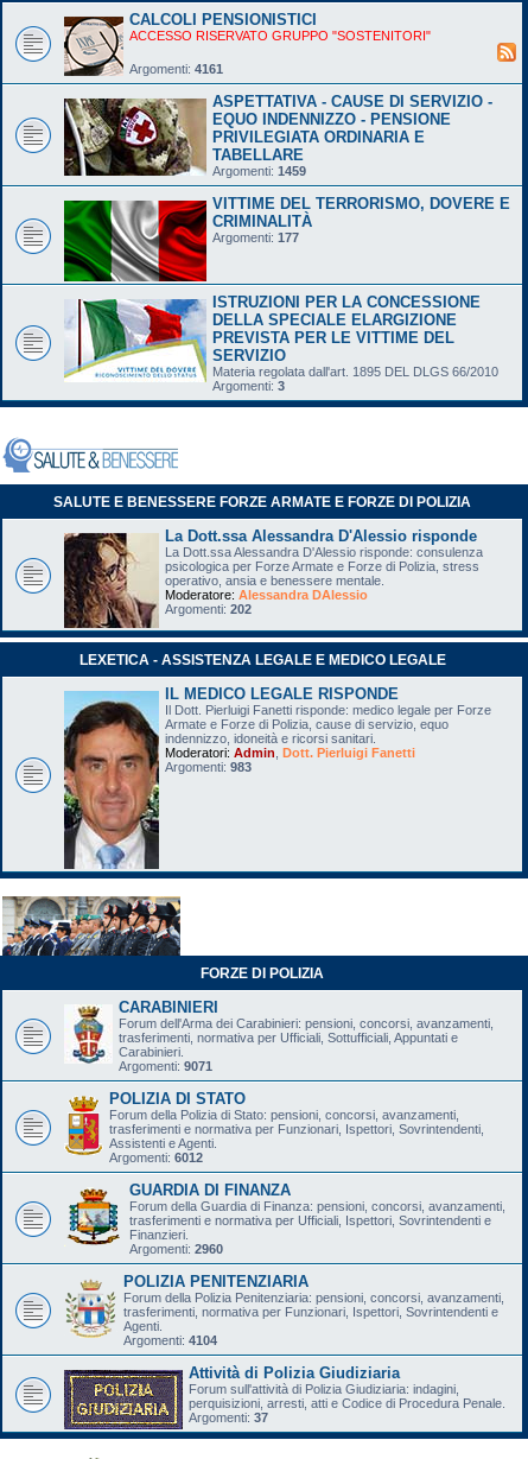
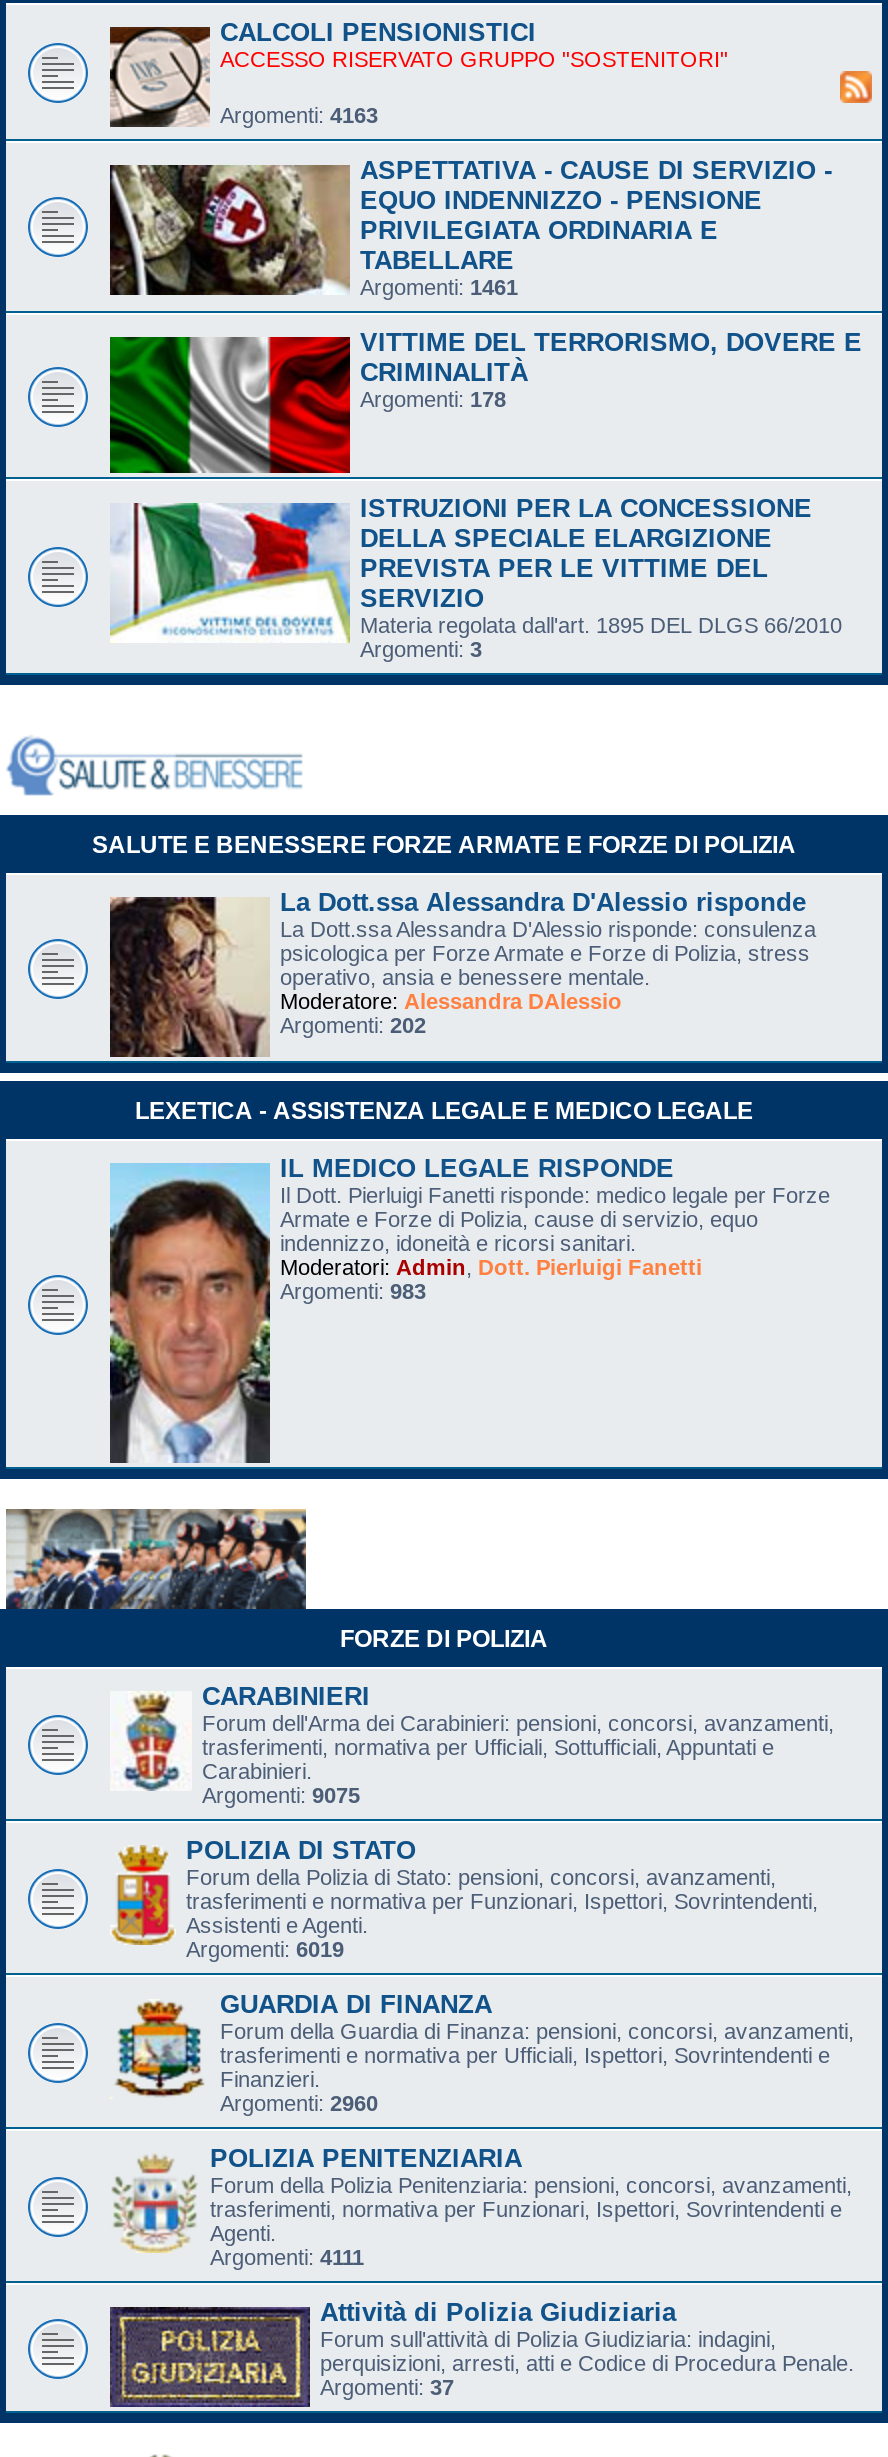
- Argomenti: 4161
+ Argomenti: 4163

- Argomenti: 1459
+ Argomenti: 1461

- Argomenti: 177
+ Argomenti: 178

- Argomenti: 9071
+ Argomenti: 9075

- Argomenti: 6012
+ Argomenti: 6019

- Argomenti: 4104
+ Argomenti: 4111
